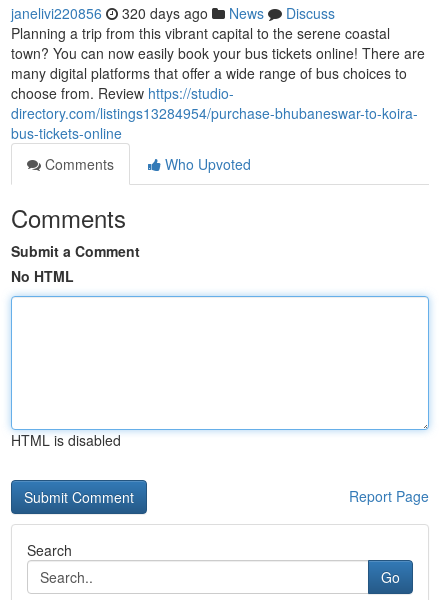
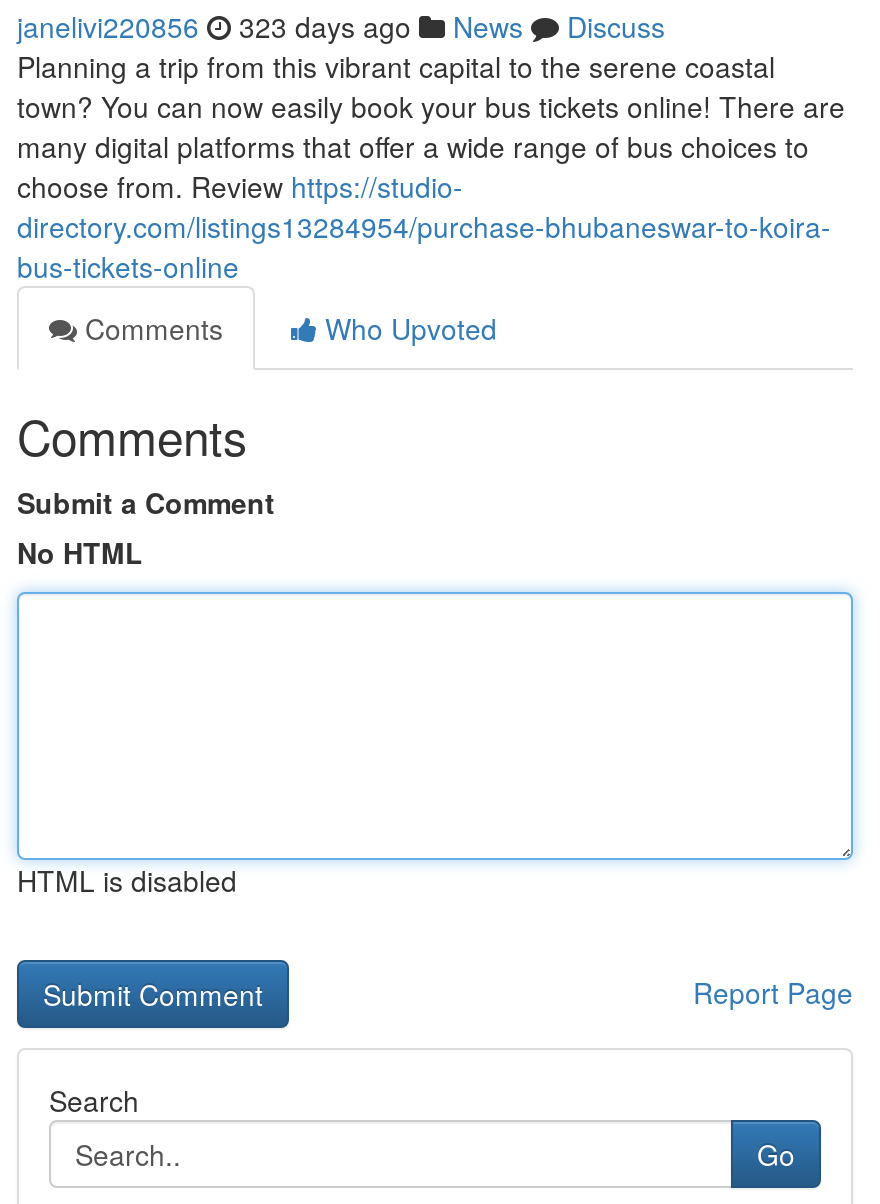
- janelivi220856 320 days ago News Discuss
+ janelivi220856 323 days ago News Discuss
